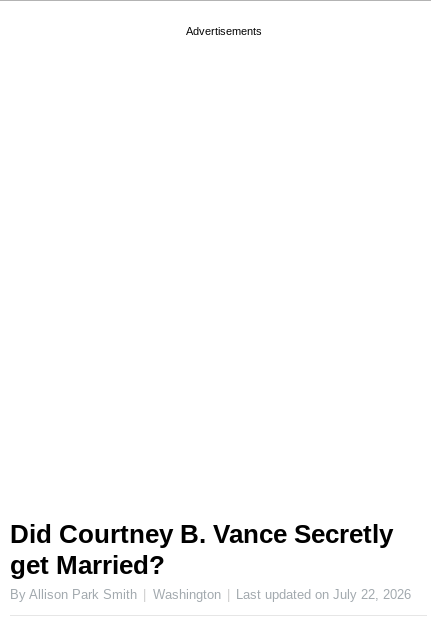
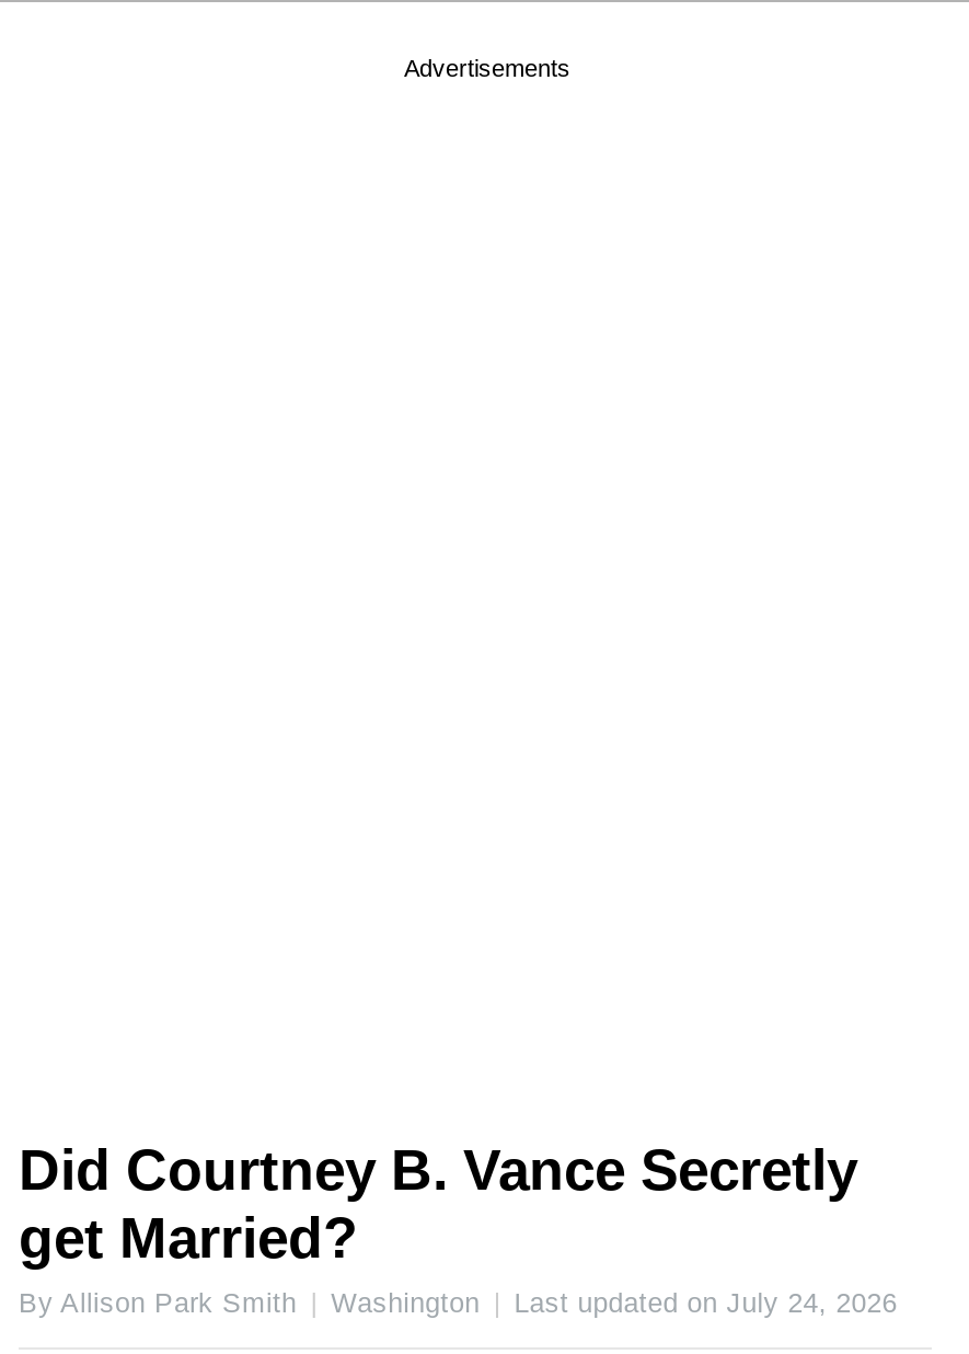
- Last updated on July 22, 2026
+ Last updated on July 24, 2026
